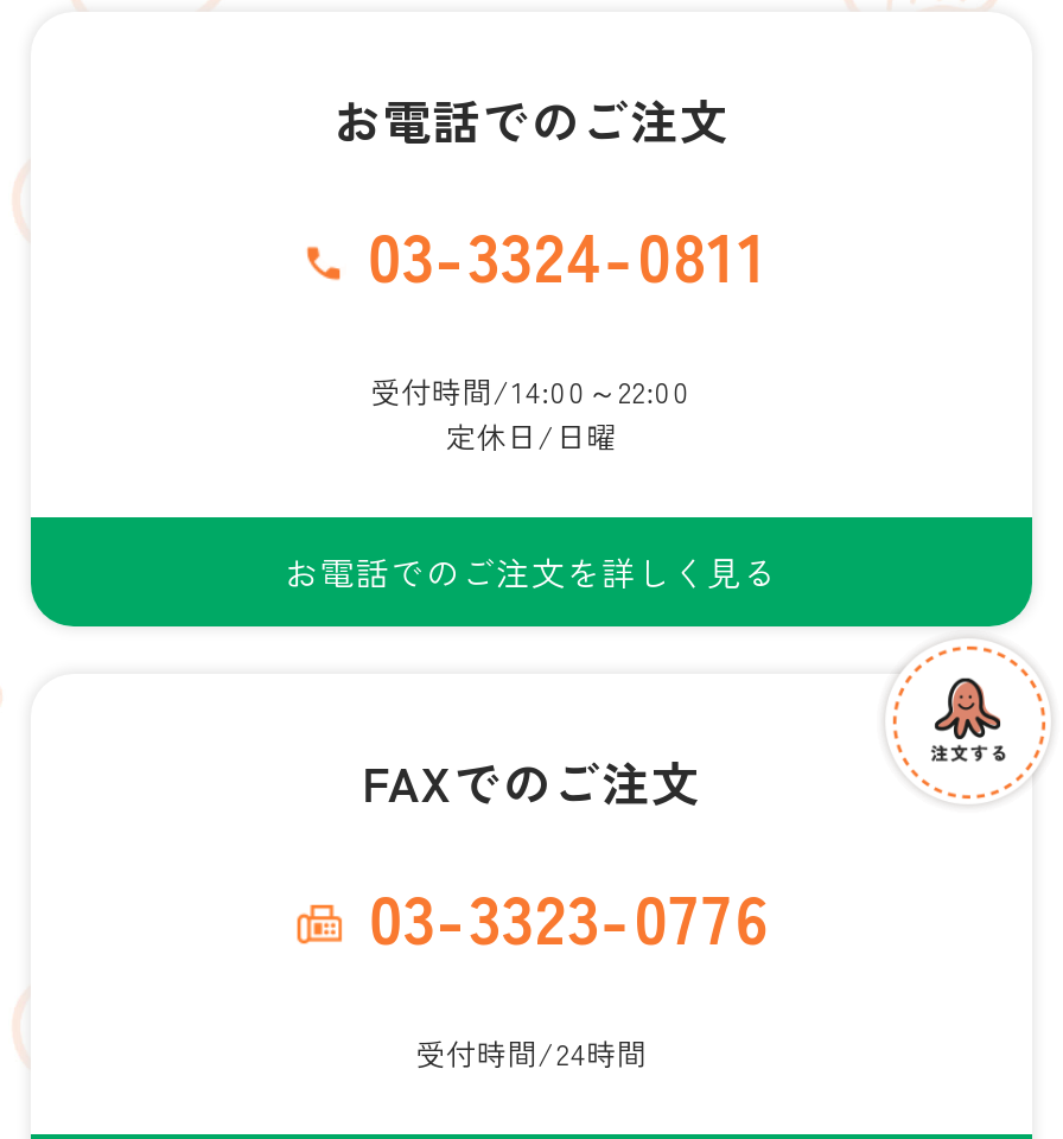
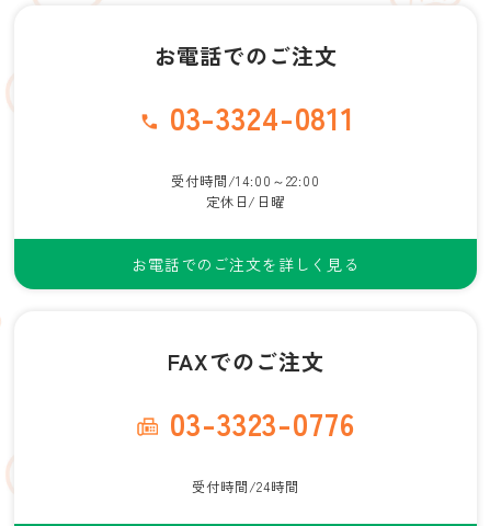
- [image]
